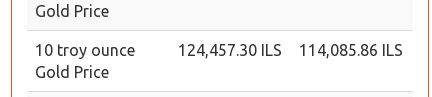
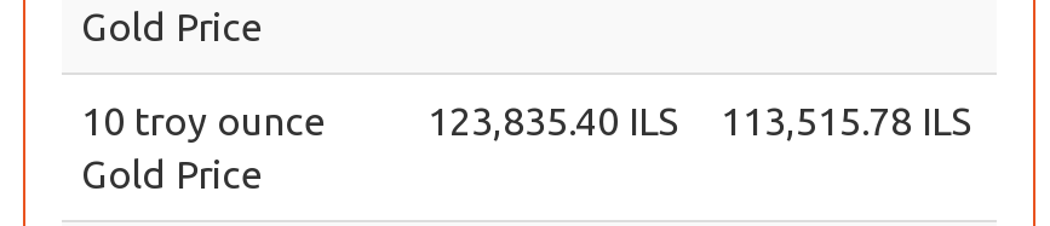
- 124,457.30 ILS
+ 123,835.40 ILS

- 114,085.86 ILS
+ 113,515.78 ILS
